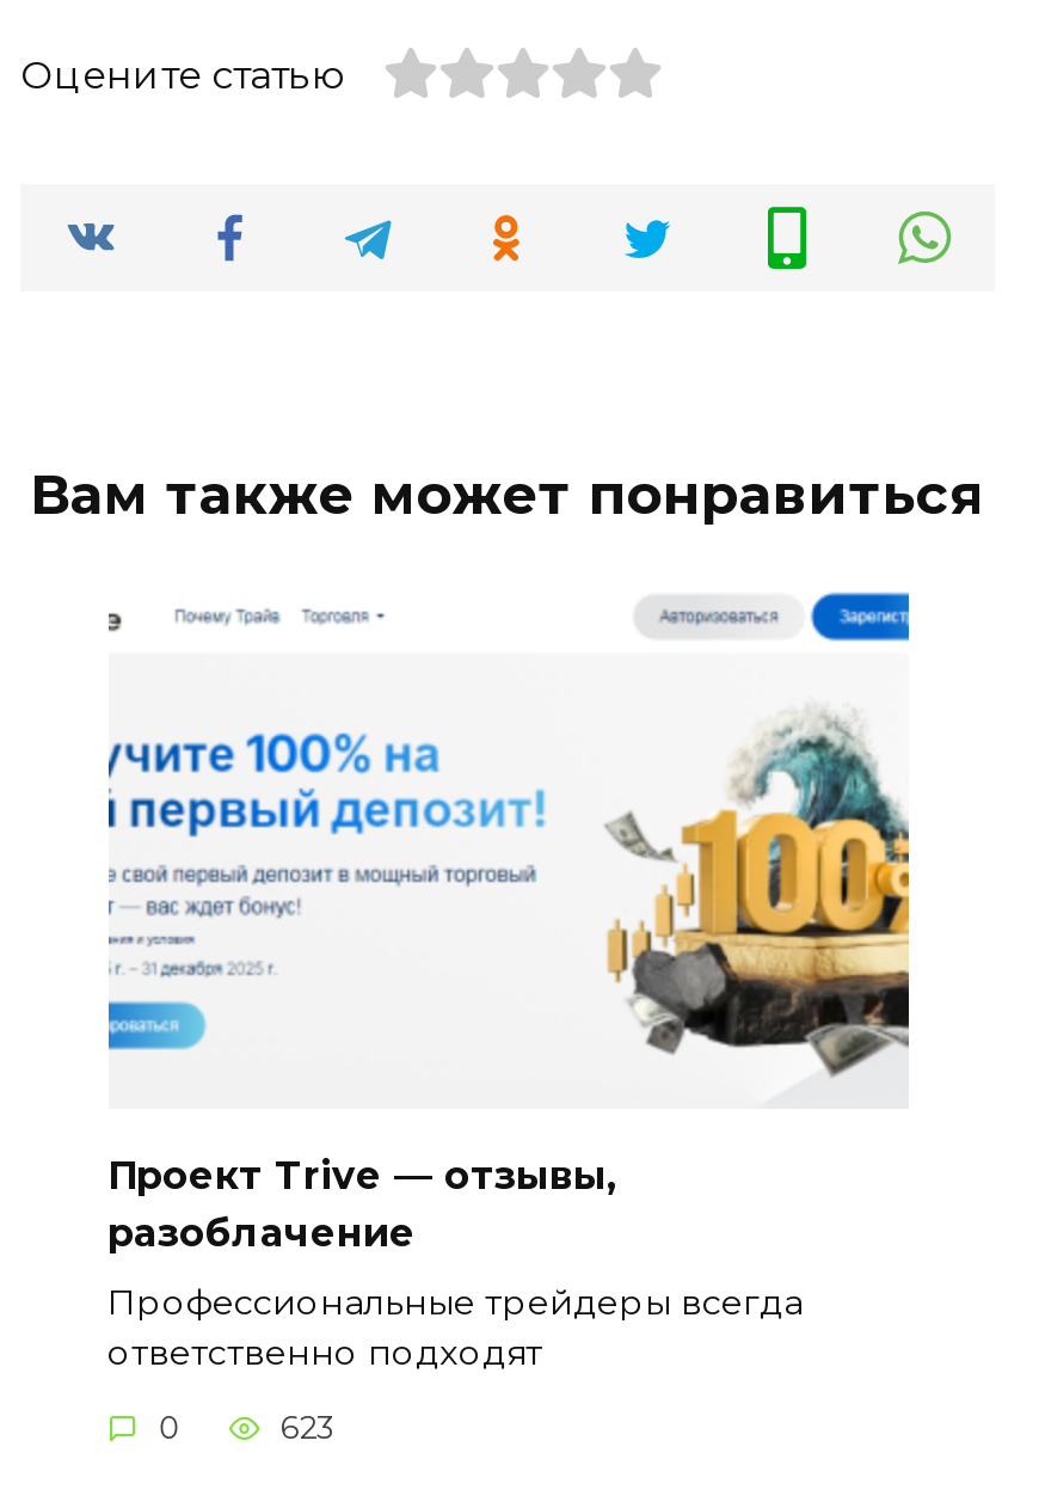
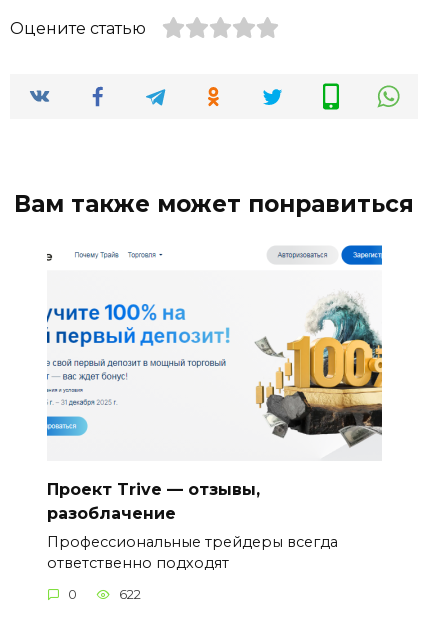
- 623
+ 622
